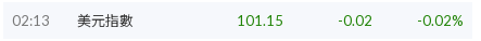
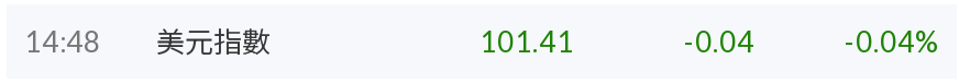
- 02:13 美元指數
+ 14:48 美元指數

- 101.15
+ 101.41

- -0.02
+ -0.04

- -0.02%
+ -0.04%
